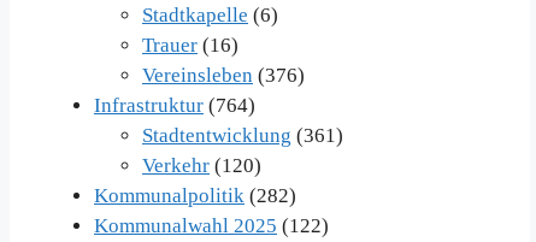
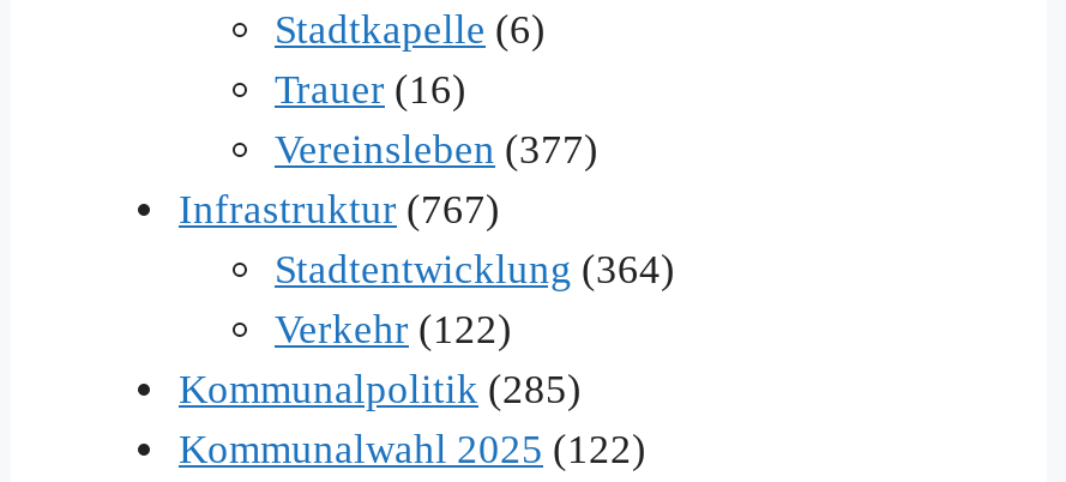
- Vereinsleben (376)
+ Vereinsleben (377)

- Infrastruktur (764)
+ Infrastruktur (767)

- Stadtentwicklung (361)
+ Stadtentwicklung (364)

- Verkehr (120)
+ Verkehr (122)

- Kommunalpolitik (282)
+ Kommunalpolitik (285)
